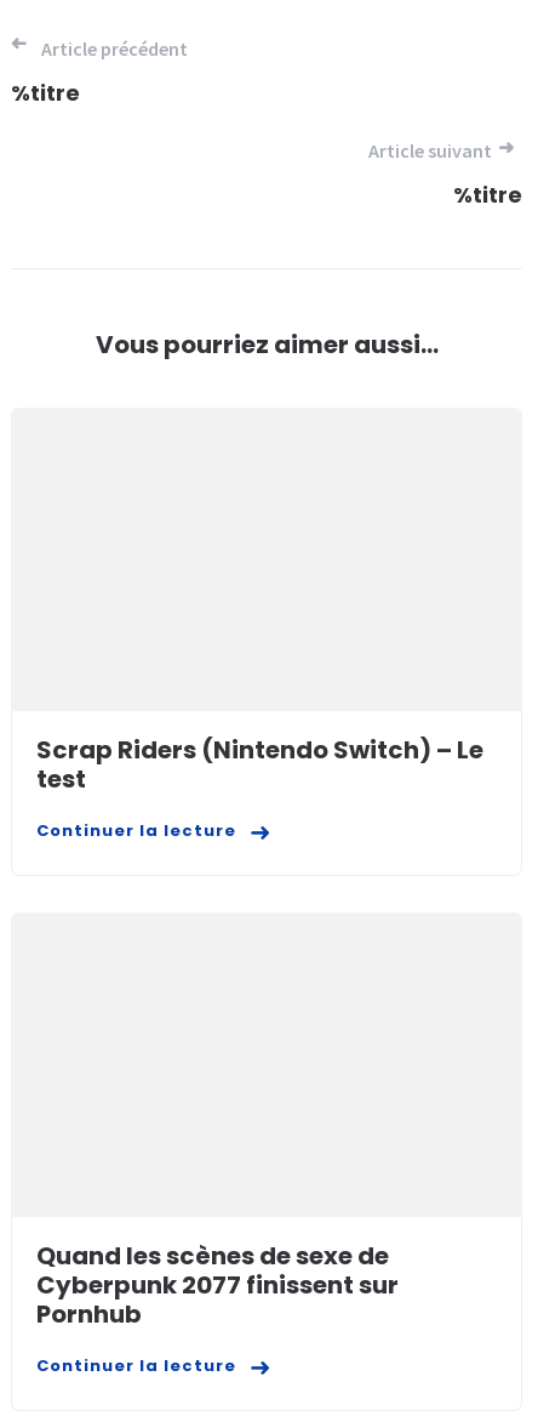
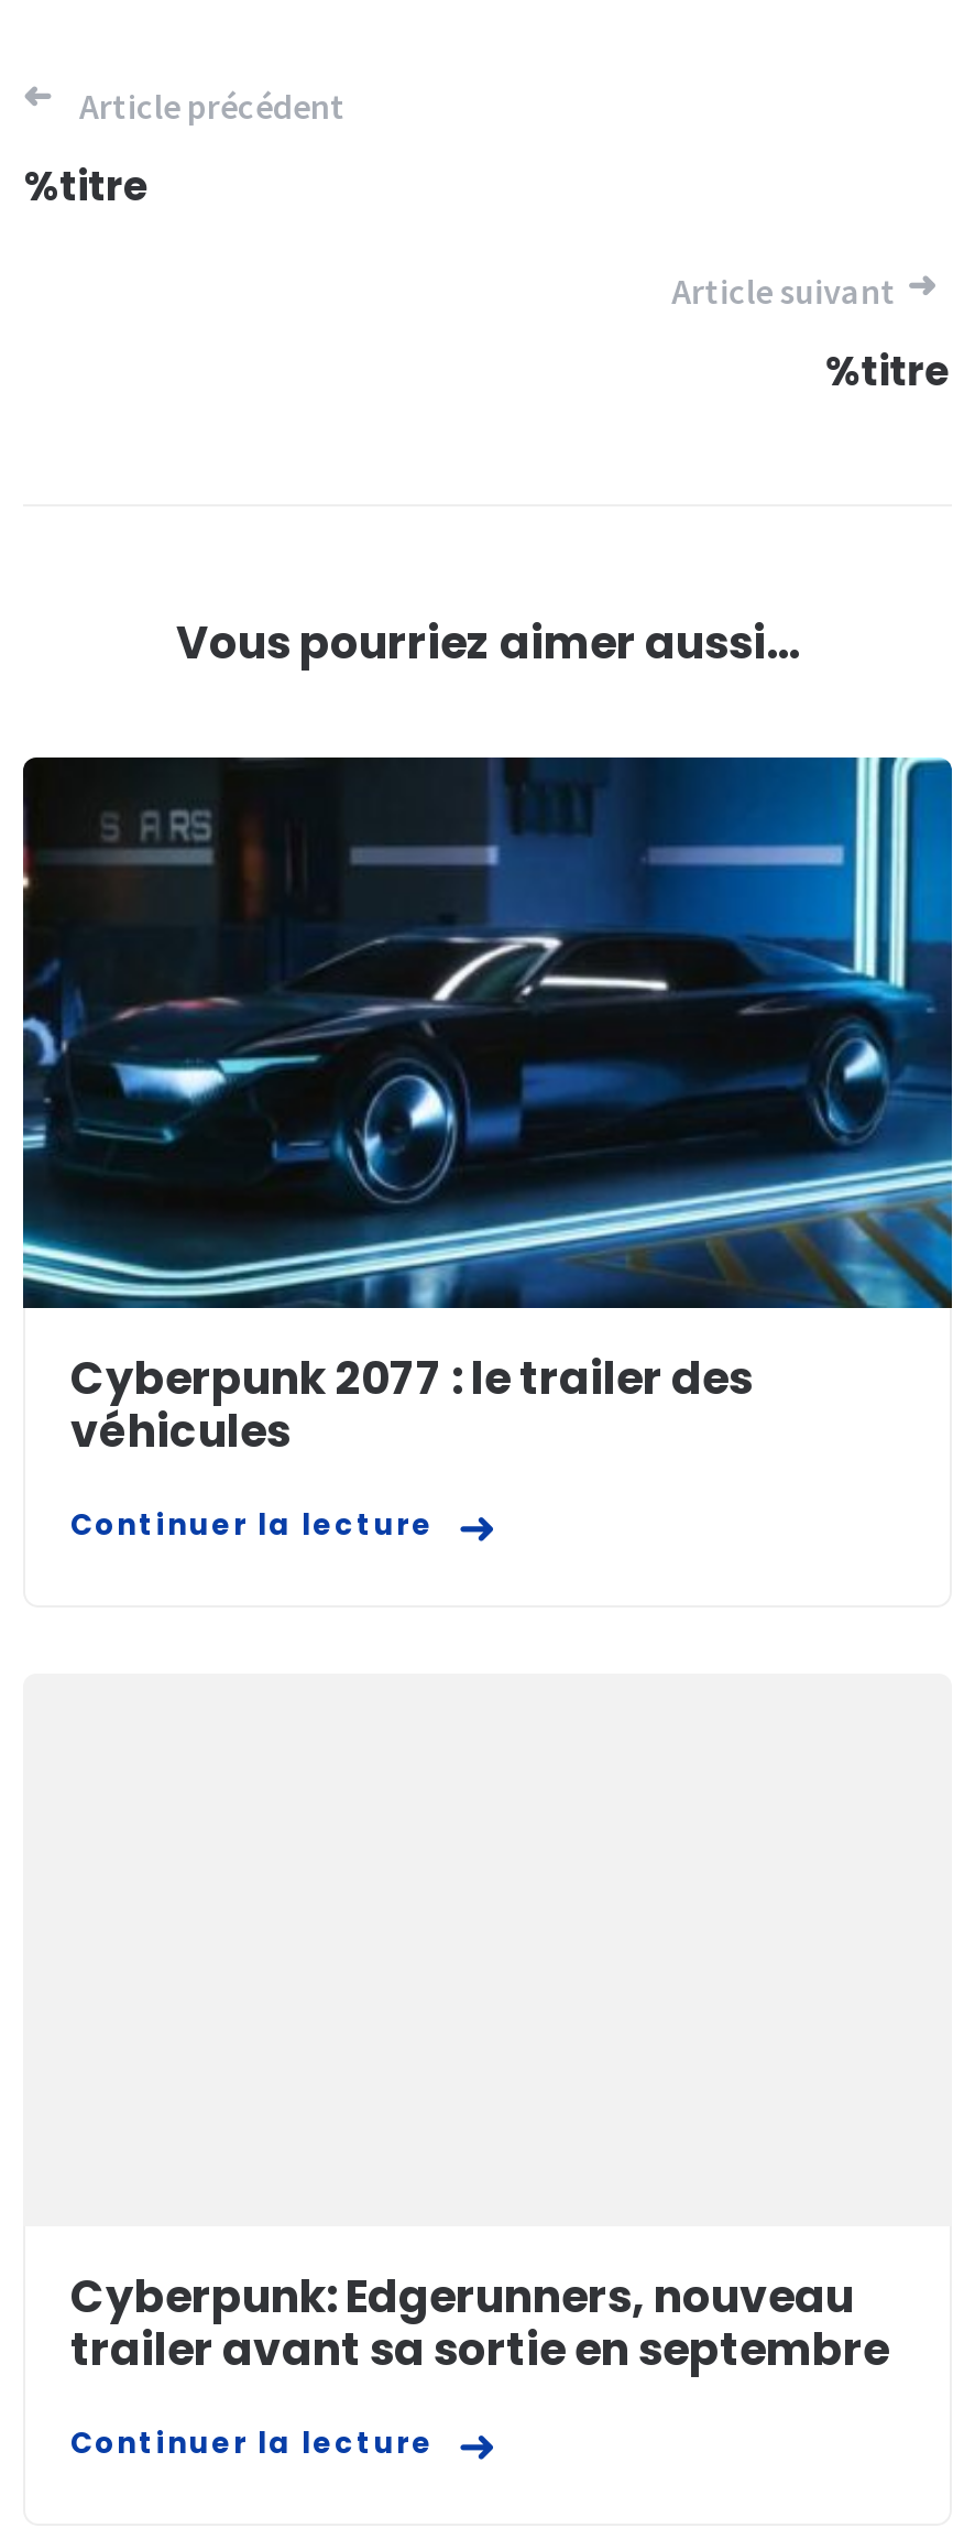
+ [image]

- Scrap Riders (Nintendo Switch) – Le
- test
+ Cyberpunk 2077 : le trailer des
+ véhicules

- Quand les scènes de sexe de
- Cyberpunk 2077 finissent sur
- Pornhub
+ Cyberpunk: Edgerunners, nouveau
+ trailer avant sa sortie en septembre
